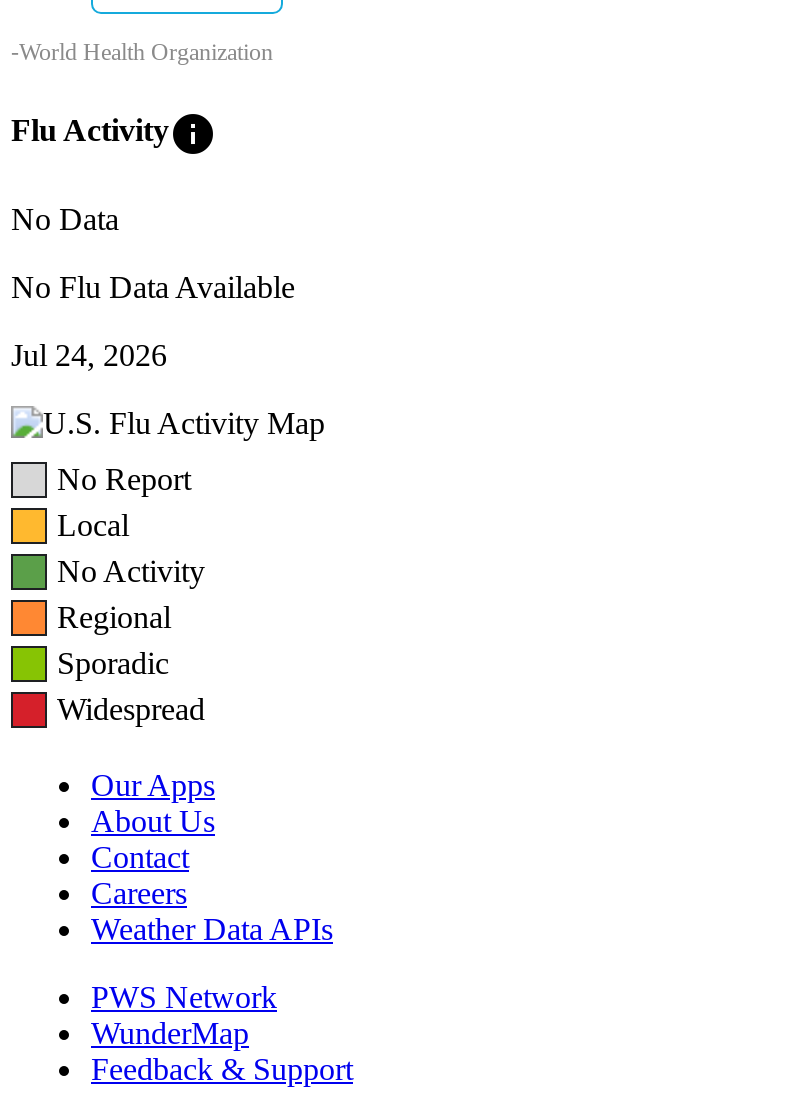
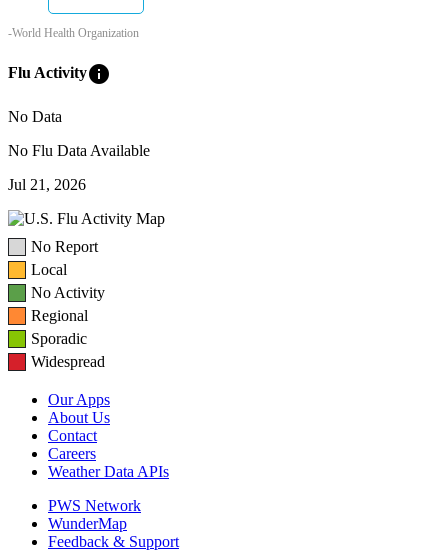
- Jul 24, 2026
+ Jul 21, 2026
